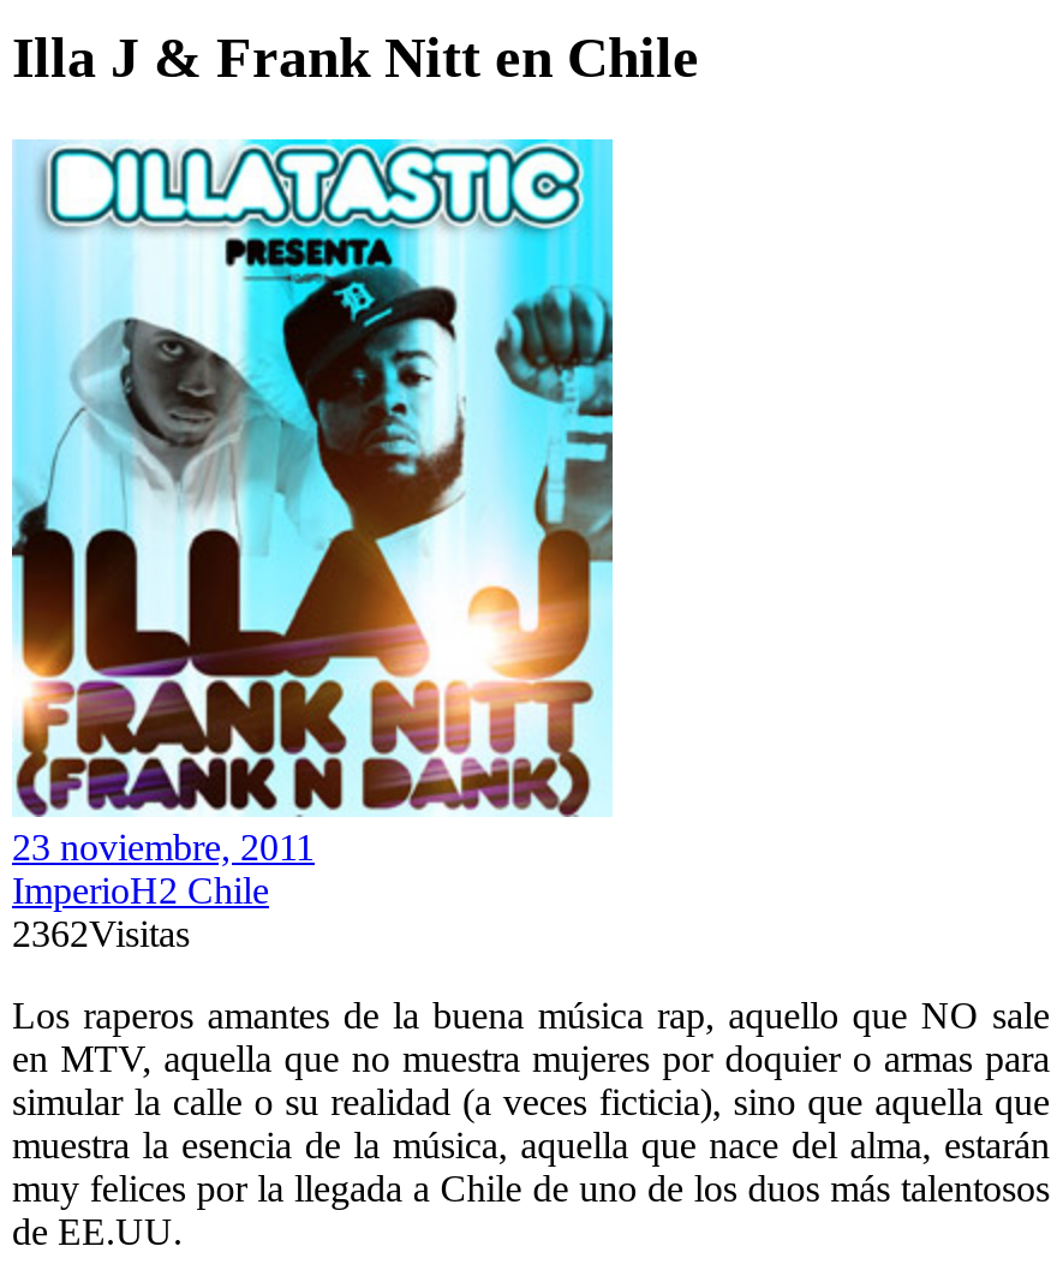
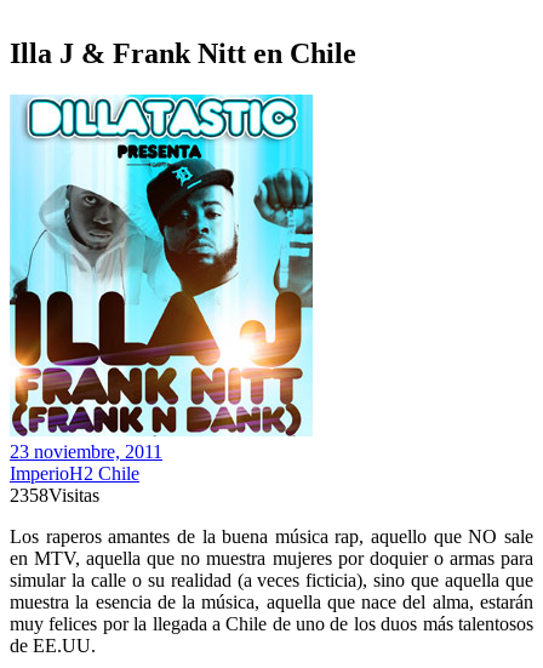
- 2362Visitas
+ 2358Visitas
